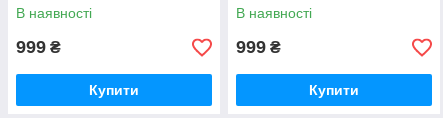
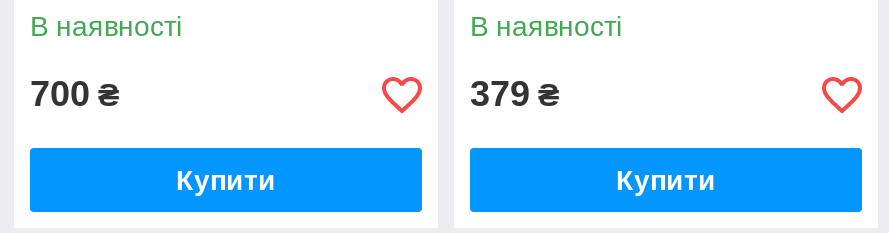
- 999 ₴
+ 700 ₴

- 999 ₴
+ 379 ₴
